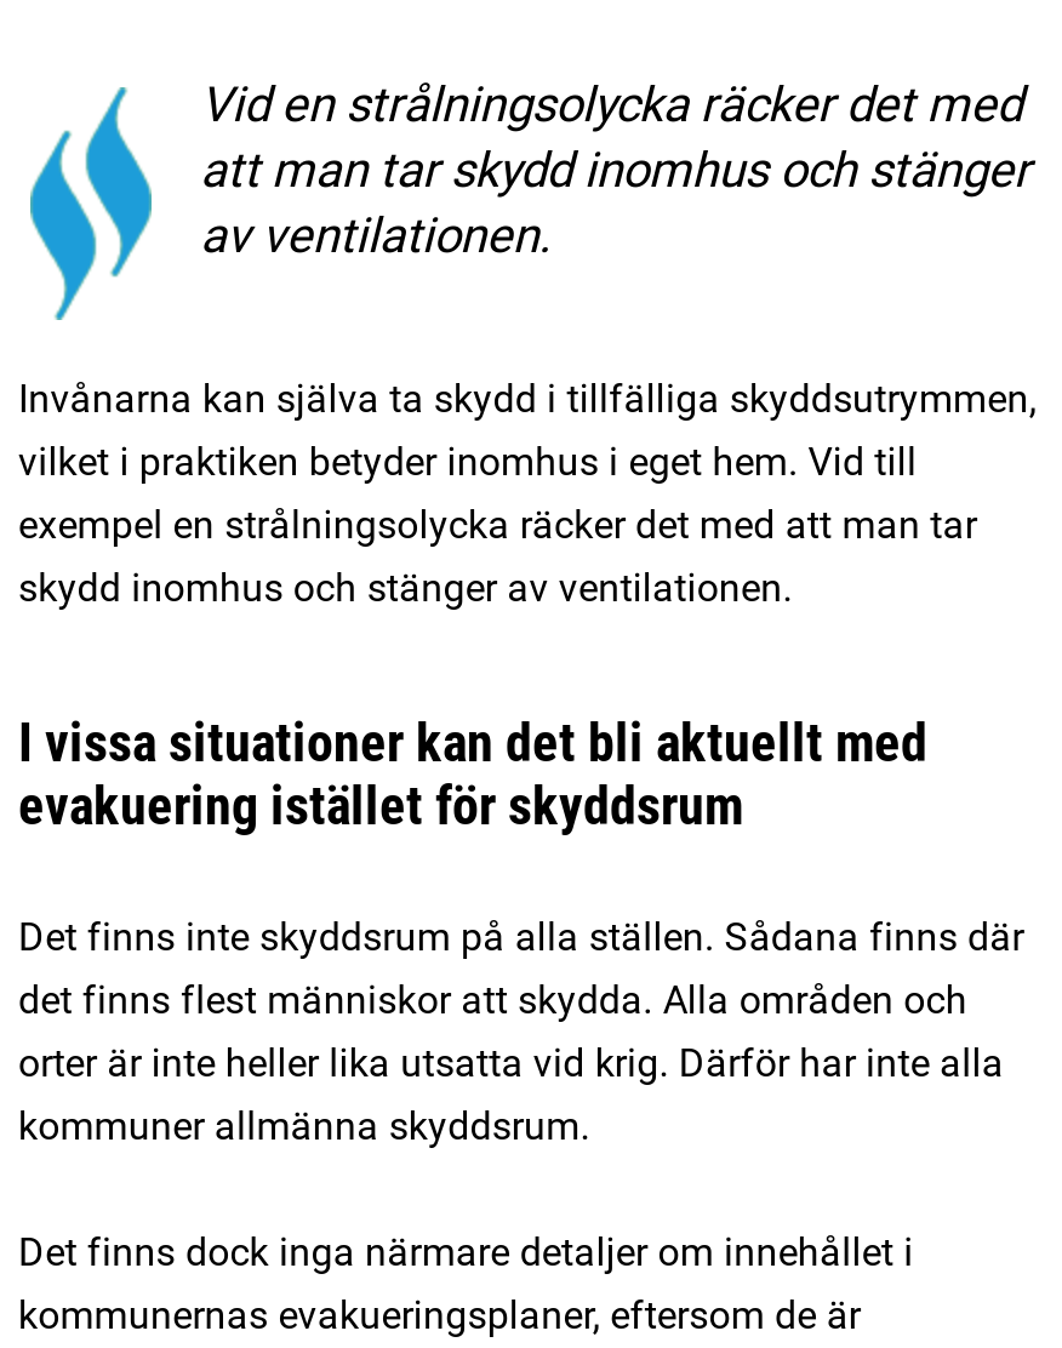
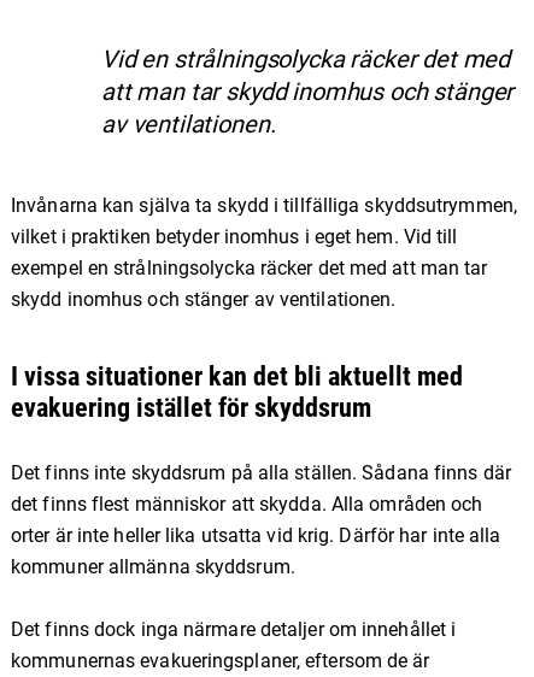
- [image]
